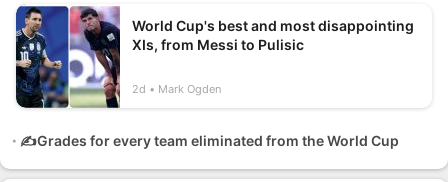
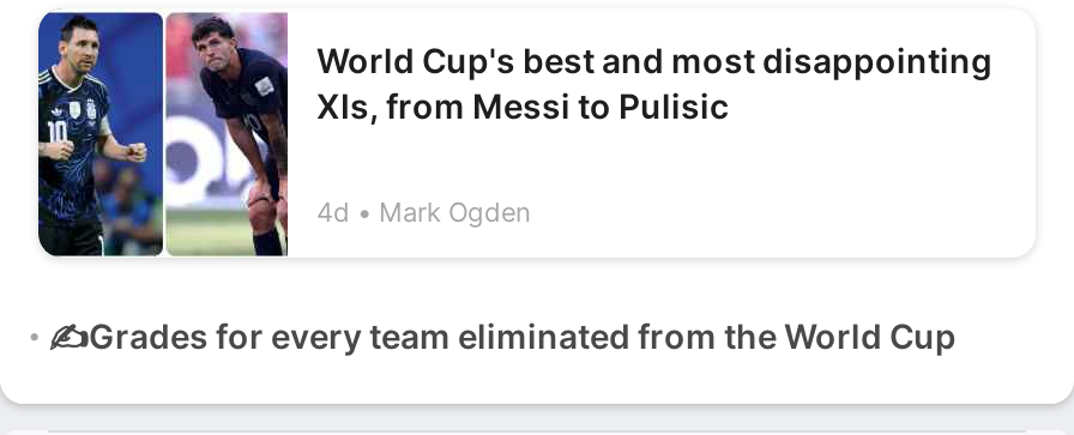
- 2d Mark Ogden
+ 4d Mark Ogden
